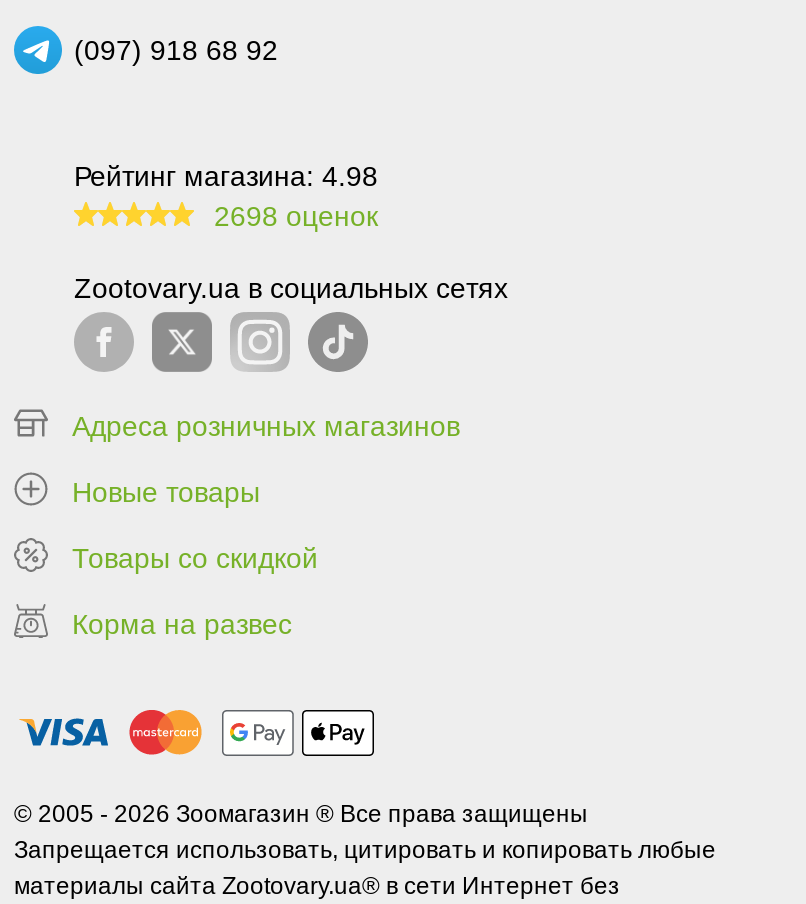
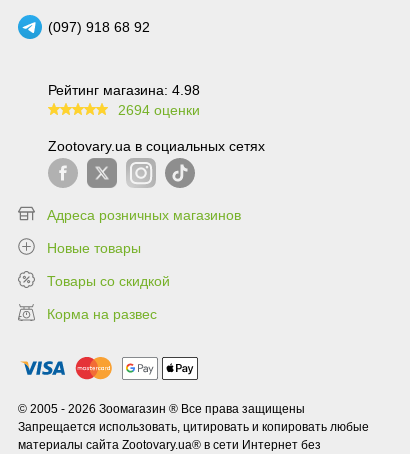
- 2698 оценок
+ 2694 оценки
